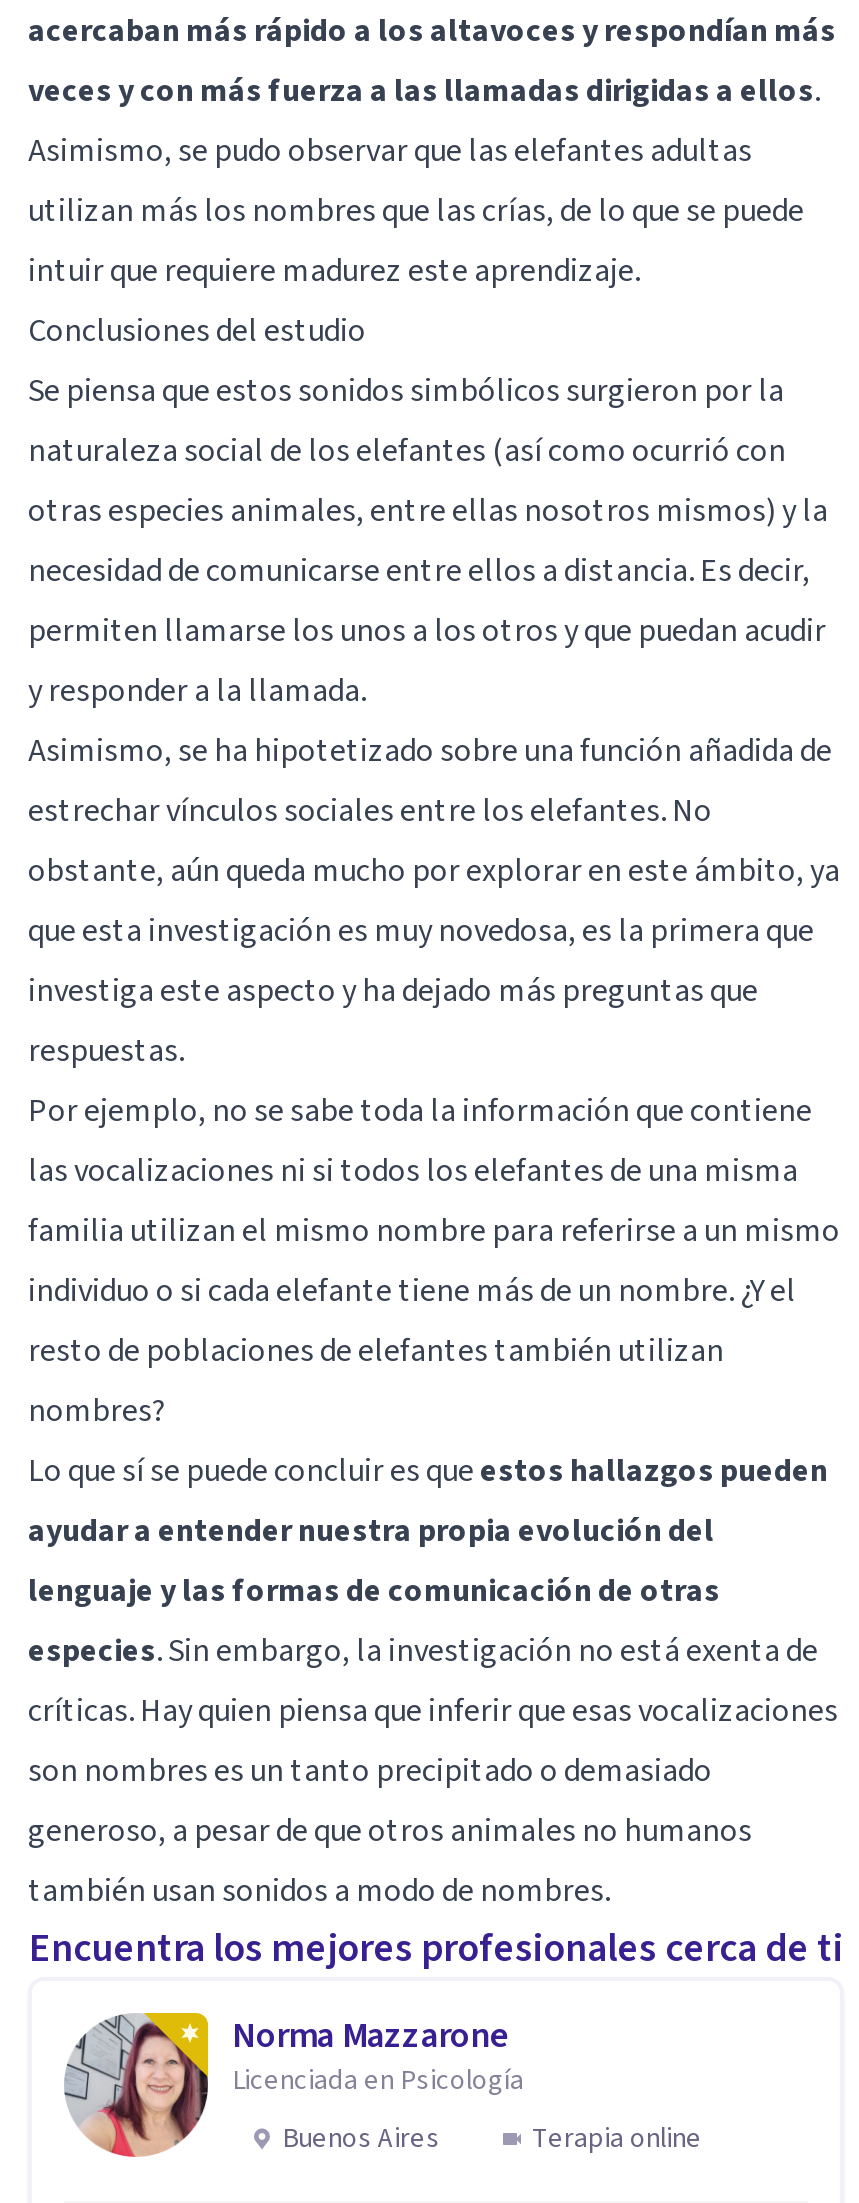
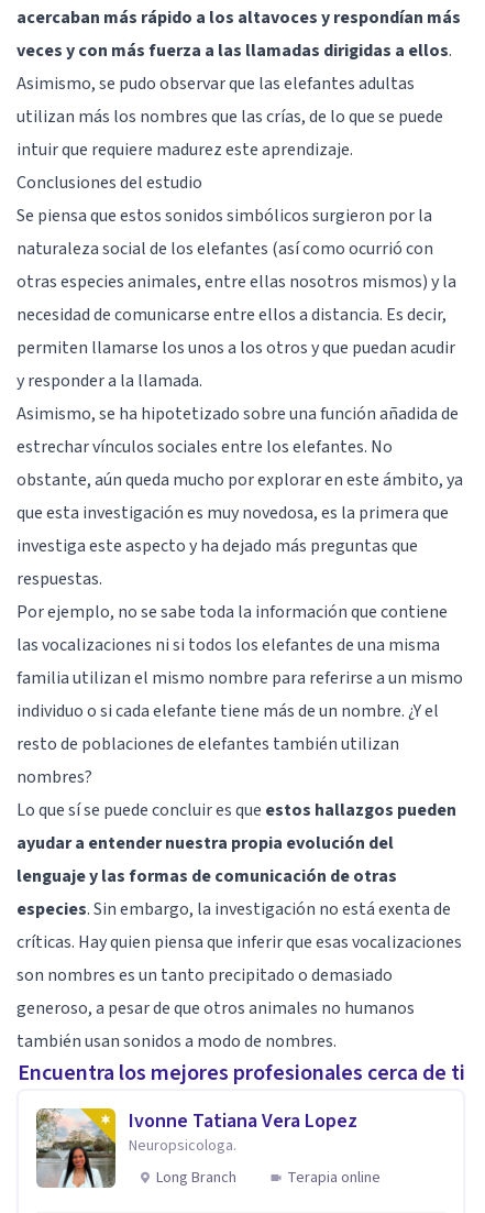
- [image]
- Norma Mazzarone
- Licenciada en Psicología
- Buenos Aires
+ [image]
+ Ivonne Tatiana Vera Lopez
+ Neuropsicologa.
+ Long Branch
